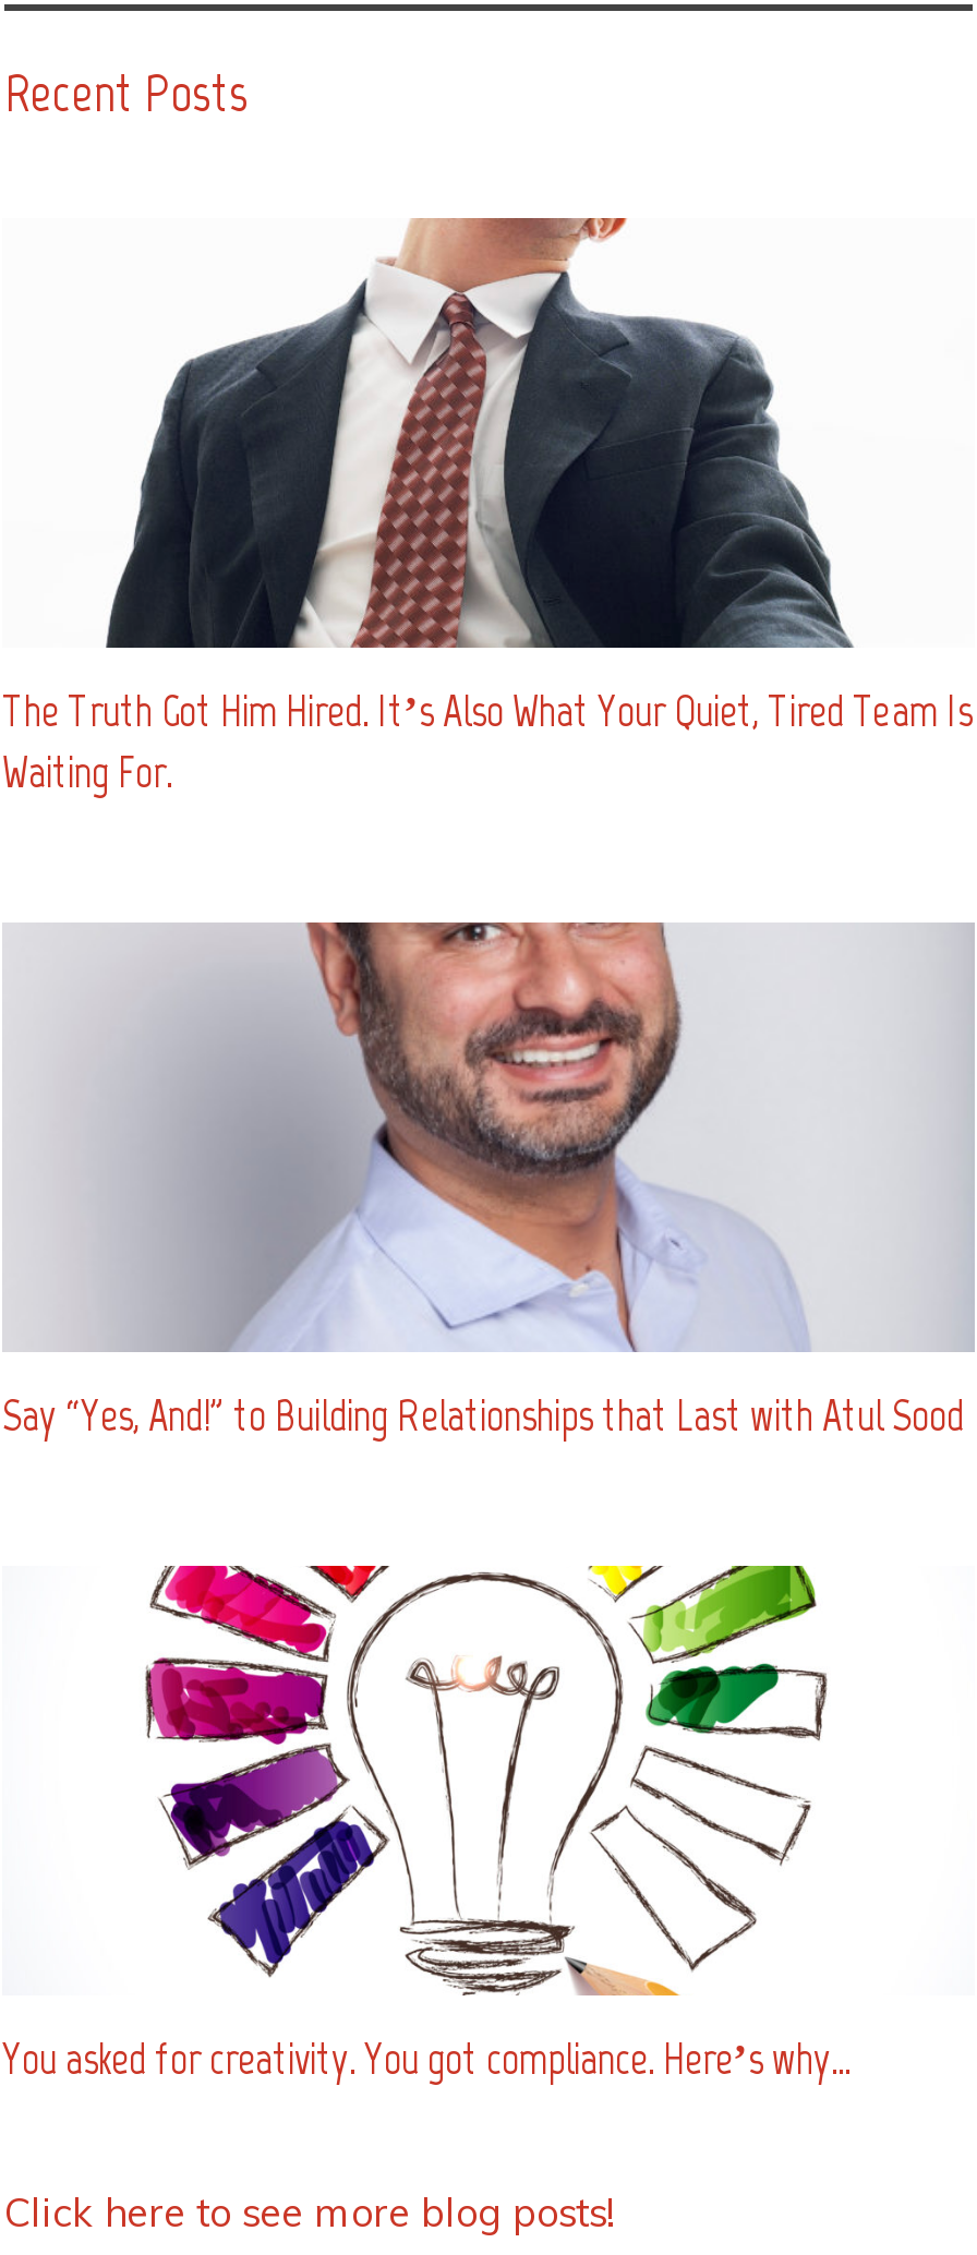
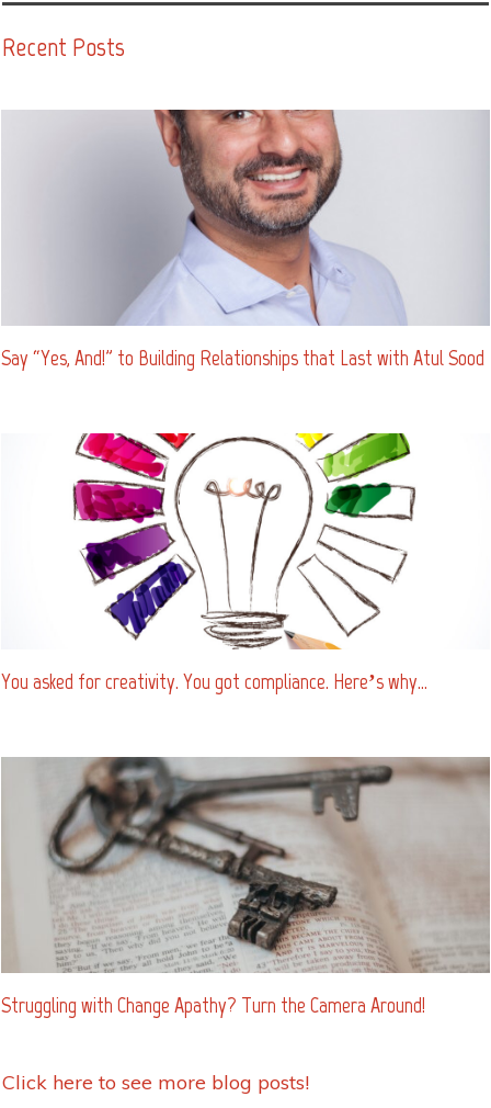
- [image]
- The Truth Got Him Hired. It’s Also What Your Quiet, Tired Team Is
- Waiting For.

moved up: [image] | Say “Yes, And!” to Building Relationships that Last with Atul Sood | You asked for creativity. You got compliance. Here’s why…

+ [image]
+ Struggling with Change Apathy? Turn the Camera Around!
